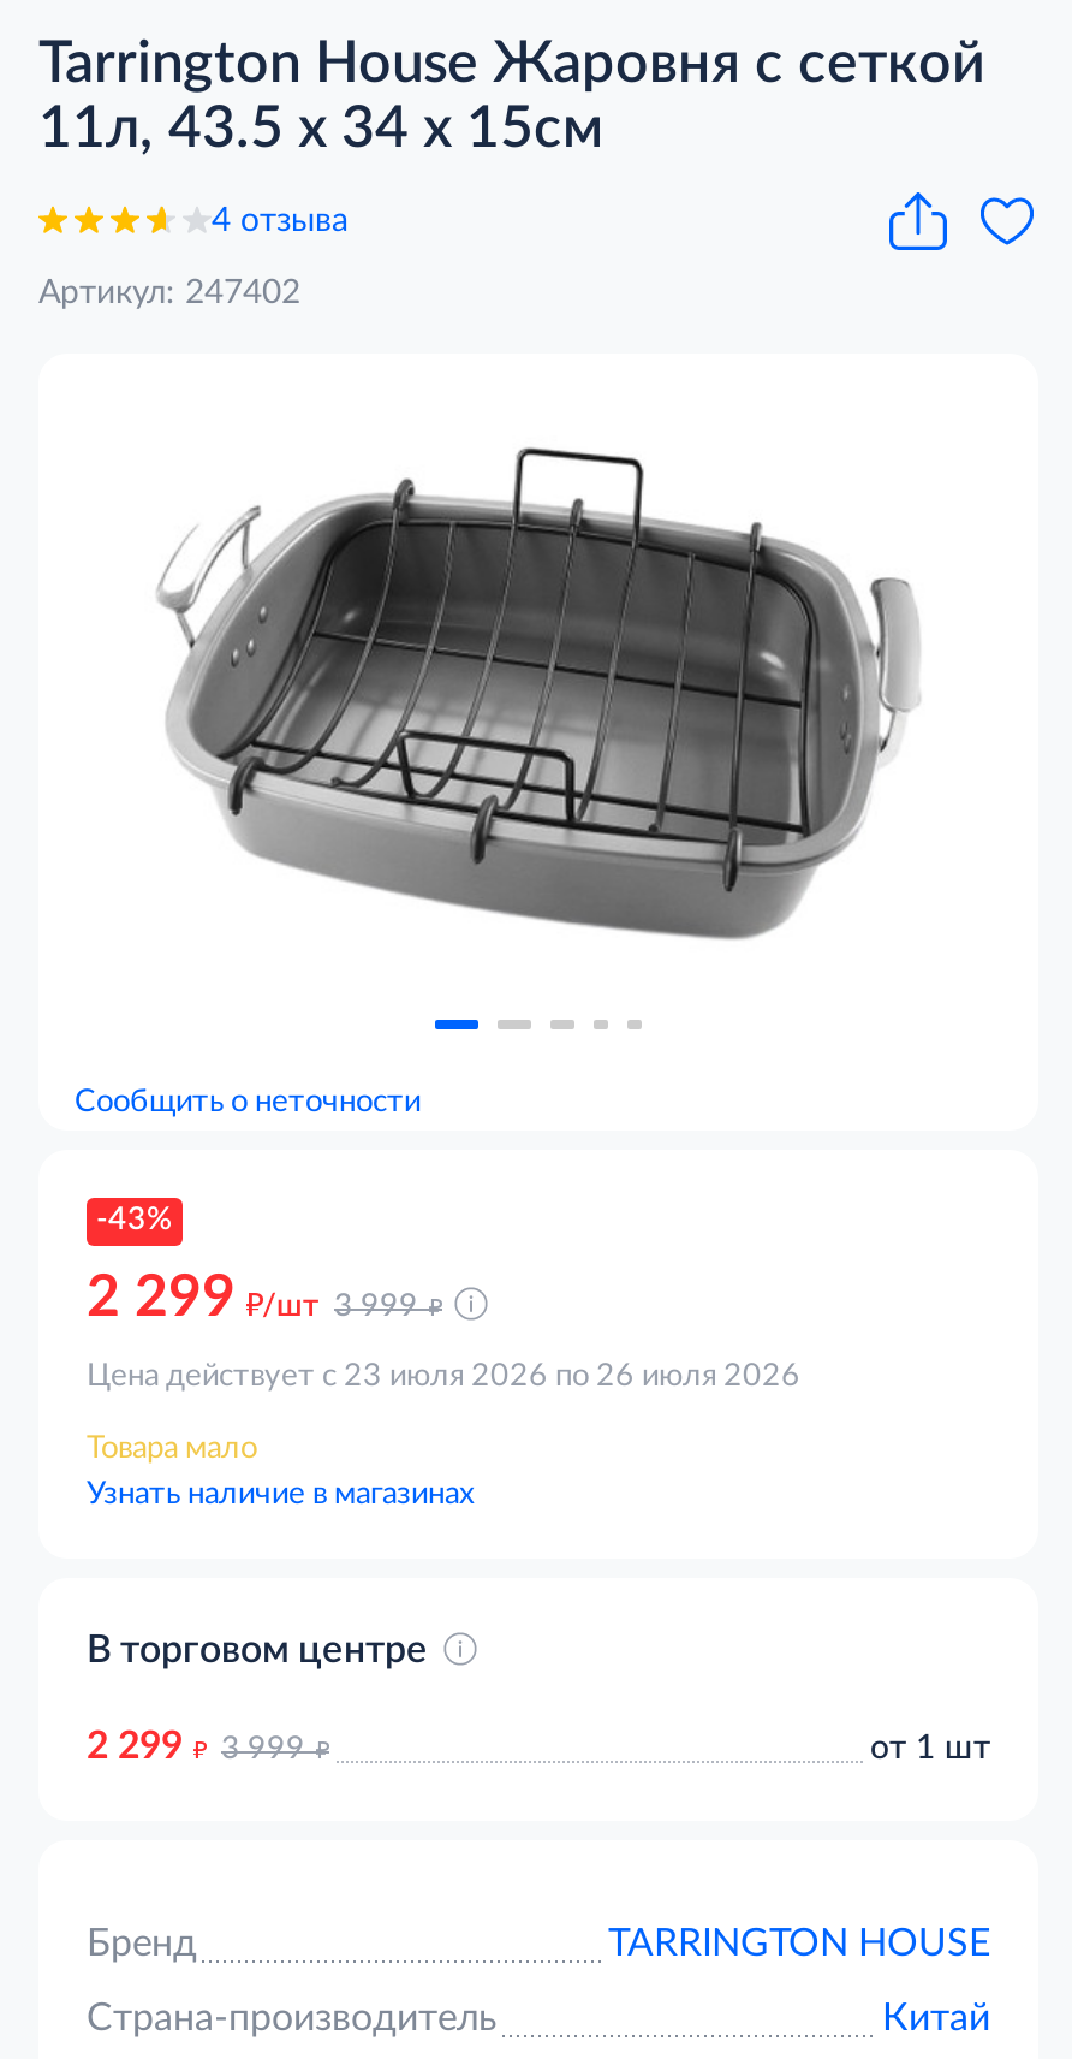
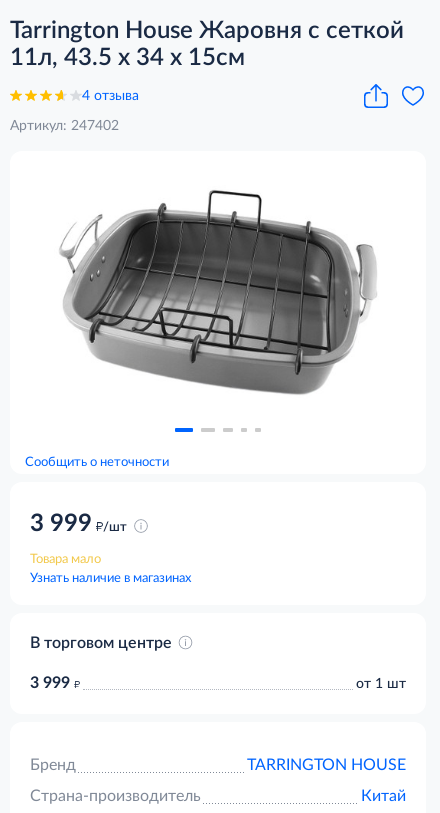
- -43%
- 2 299 д/шт 3 999 д
- Цена действует с 23 июля 2026 по 26 июля 2026
+ 3 999 д/шт

- 2 299 д 3 999 д
+ 3 999 д
